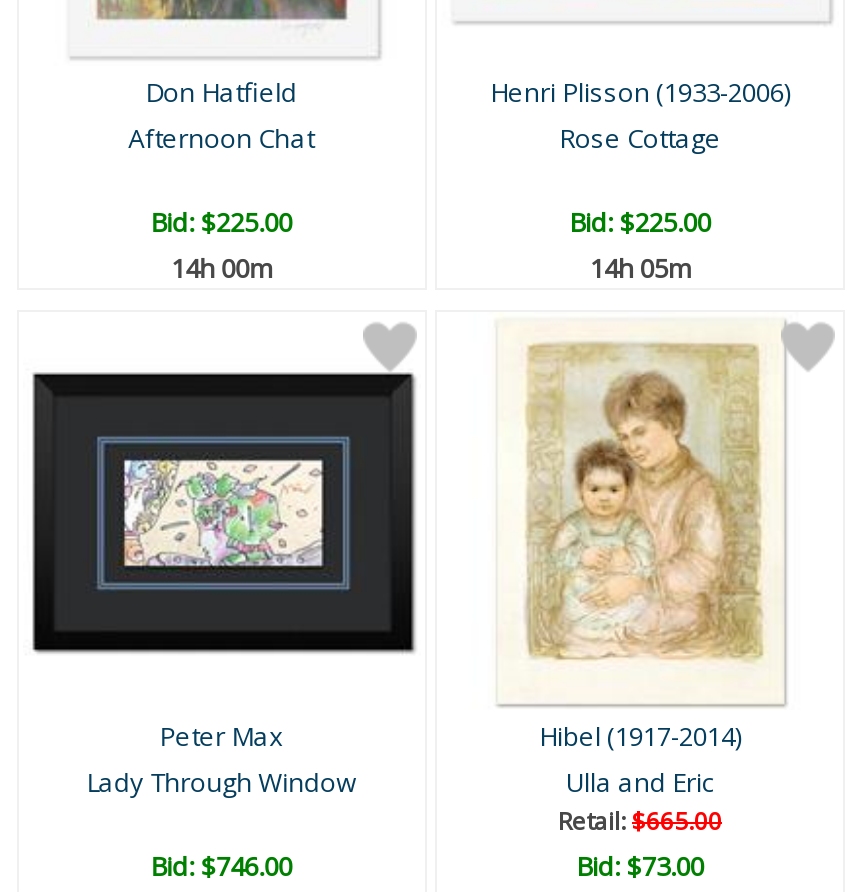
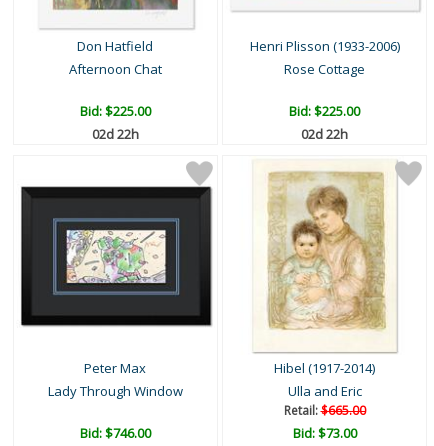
- 14h 00m
+ 02d 22h

- 14h 05m
+ 02d 22h
